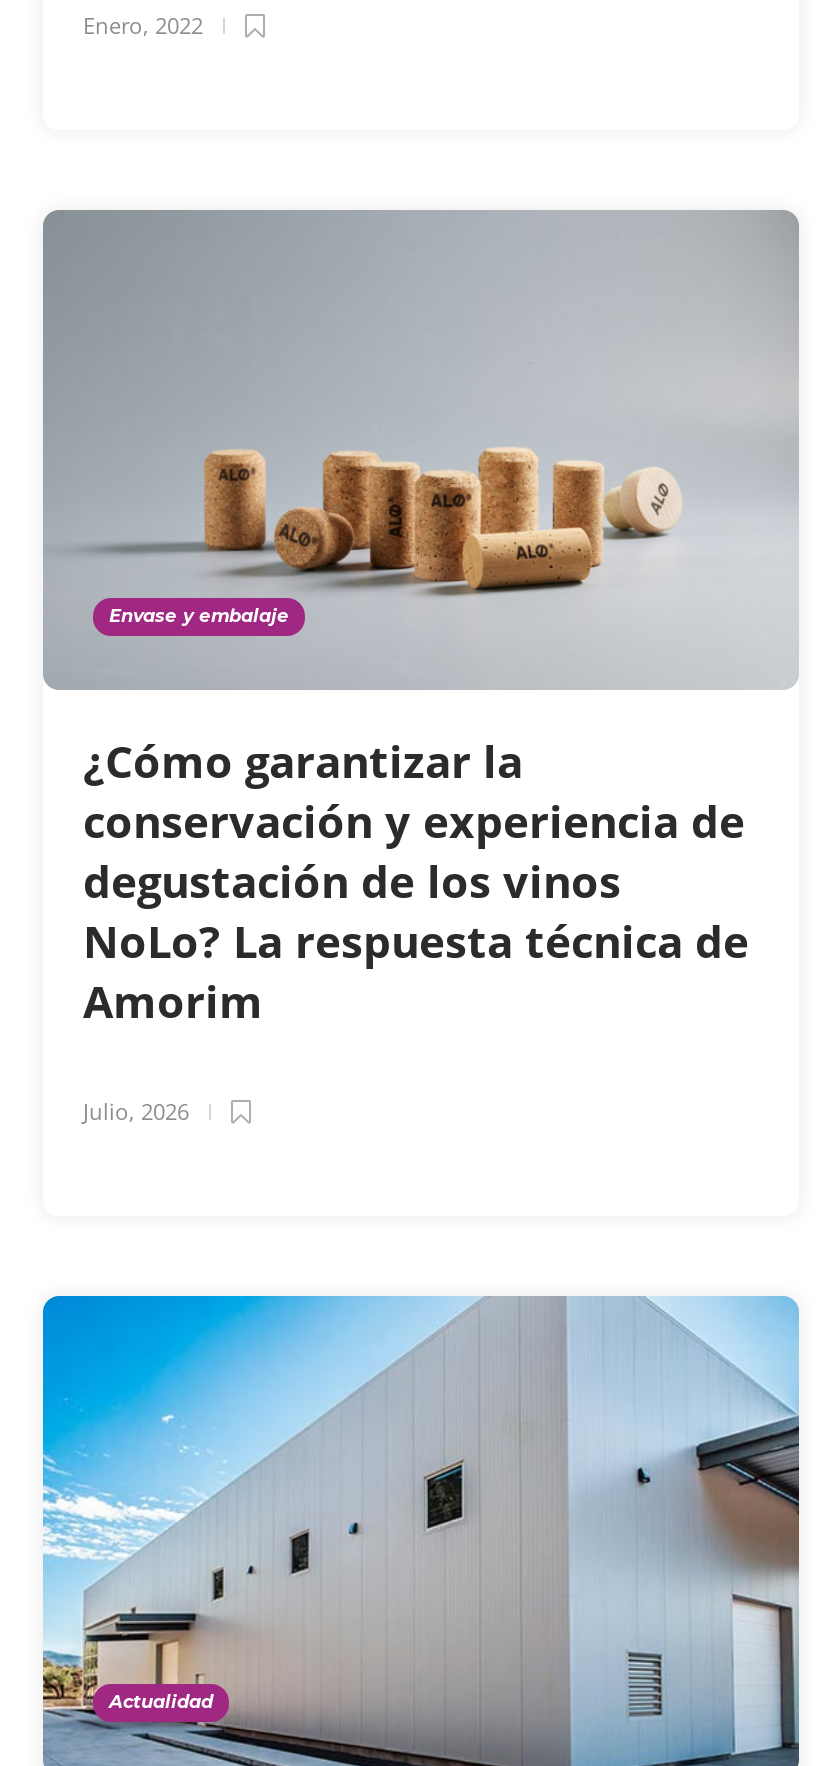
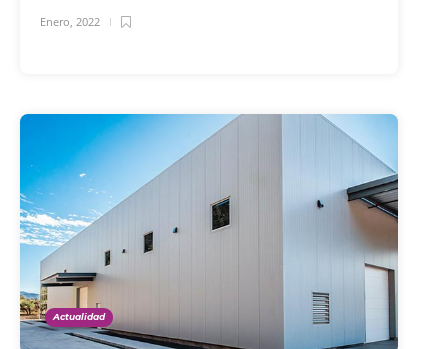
- [image]
- Envase y embalaje
- ¿Cómo garantizar la
- conservación y experiencia de
- degustación de los vinos
- NoLo? La respuesta técnica de
- Amorim
- Julio, 2026
